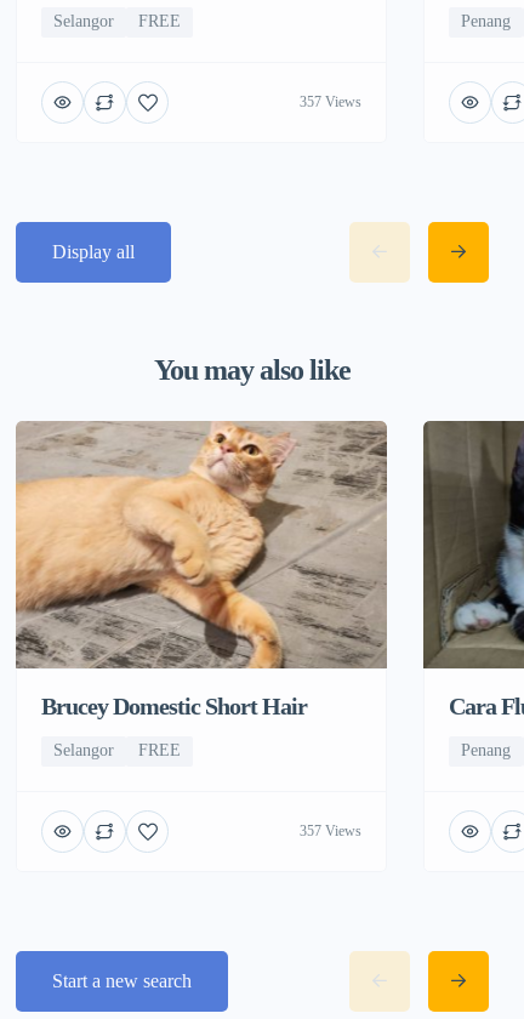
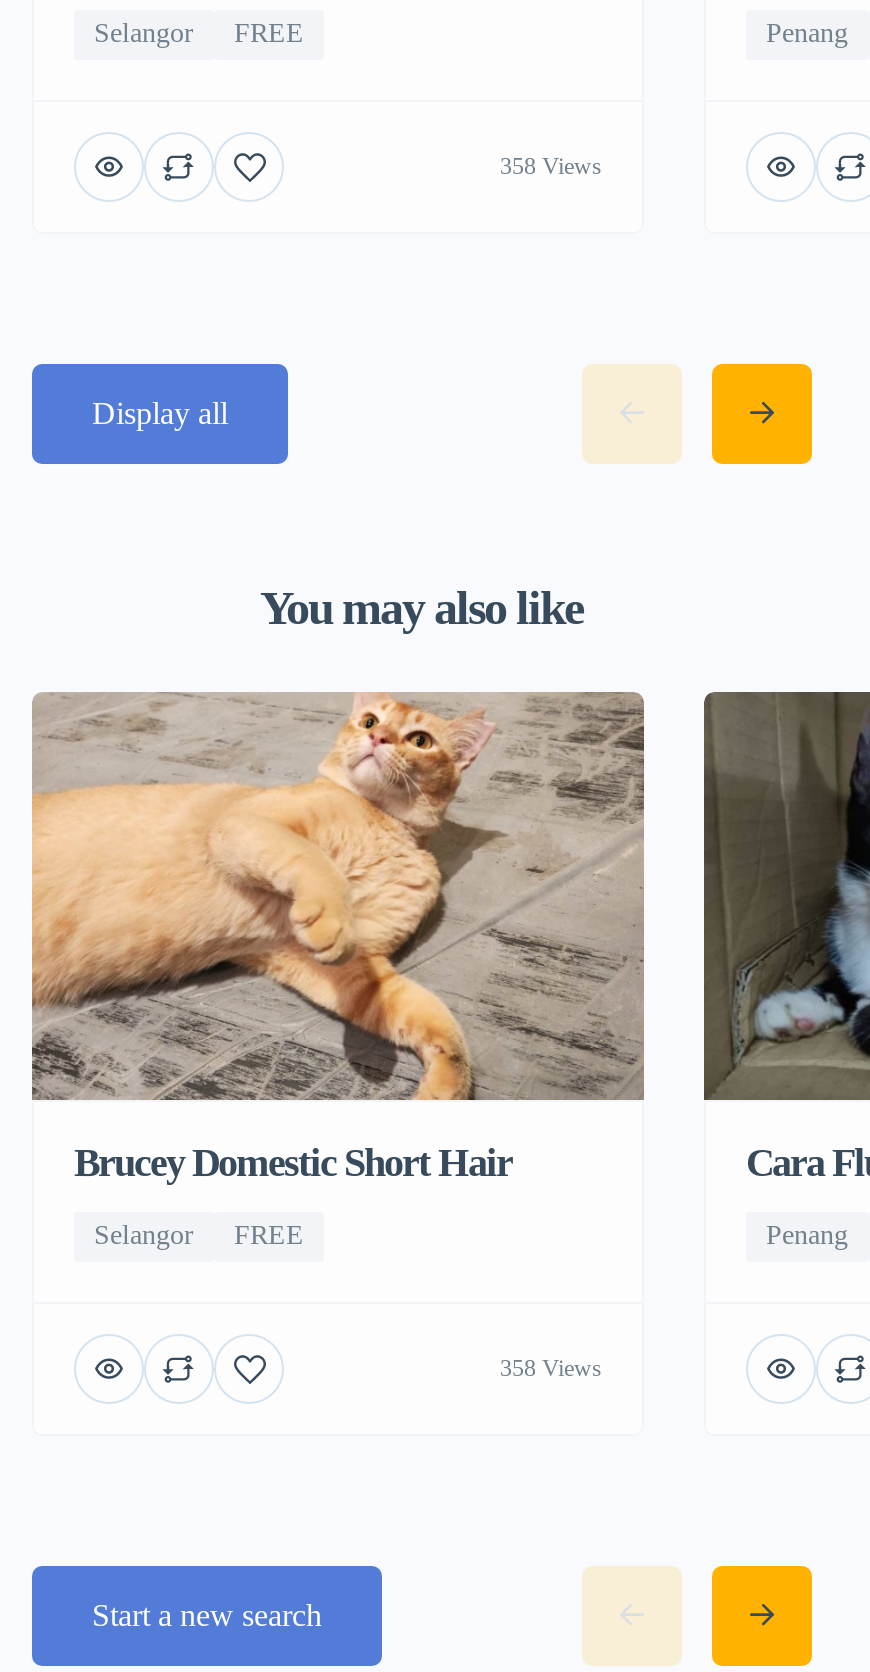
- 357 Views
+ 358 Views

- 357 Views
+ 358 Views
